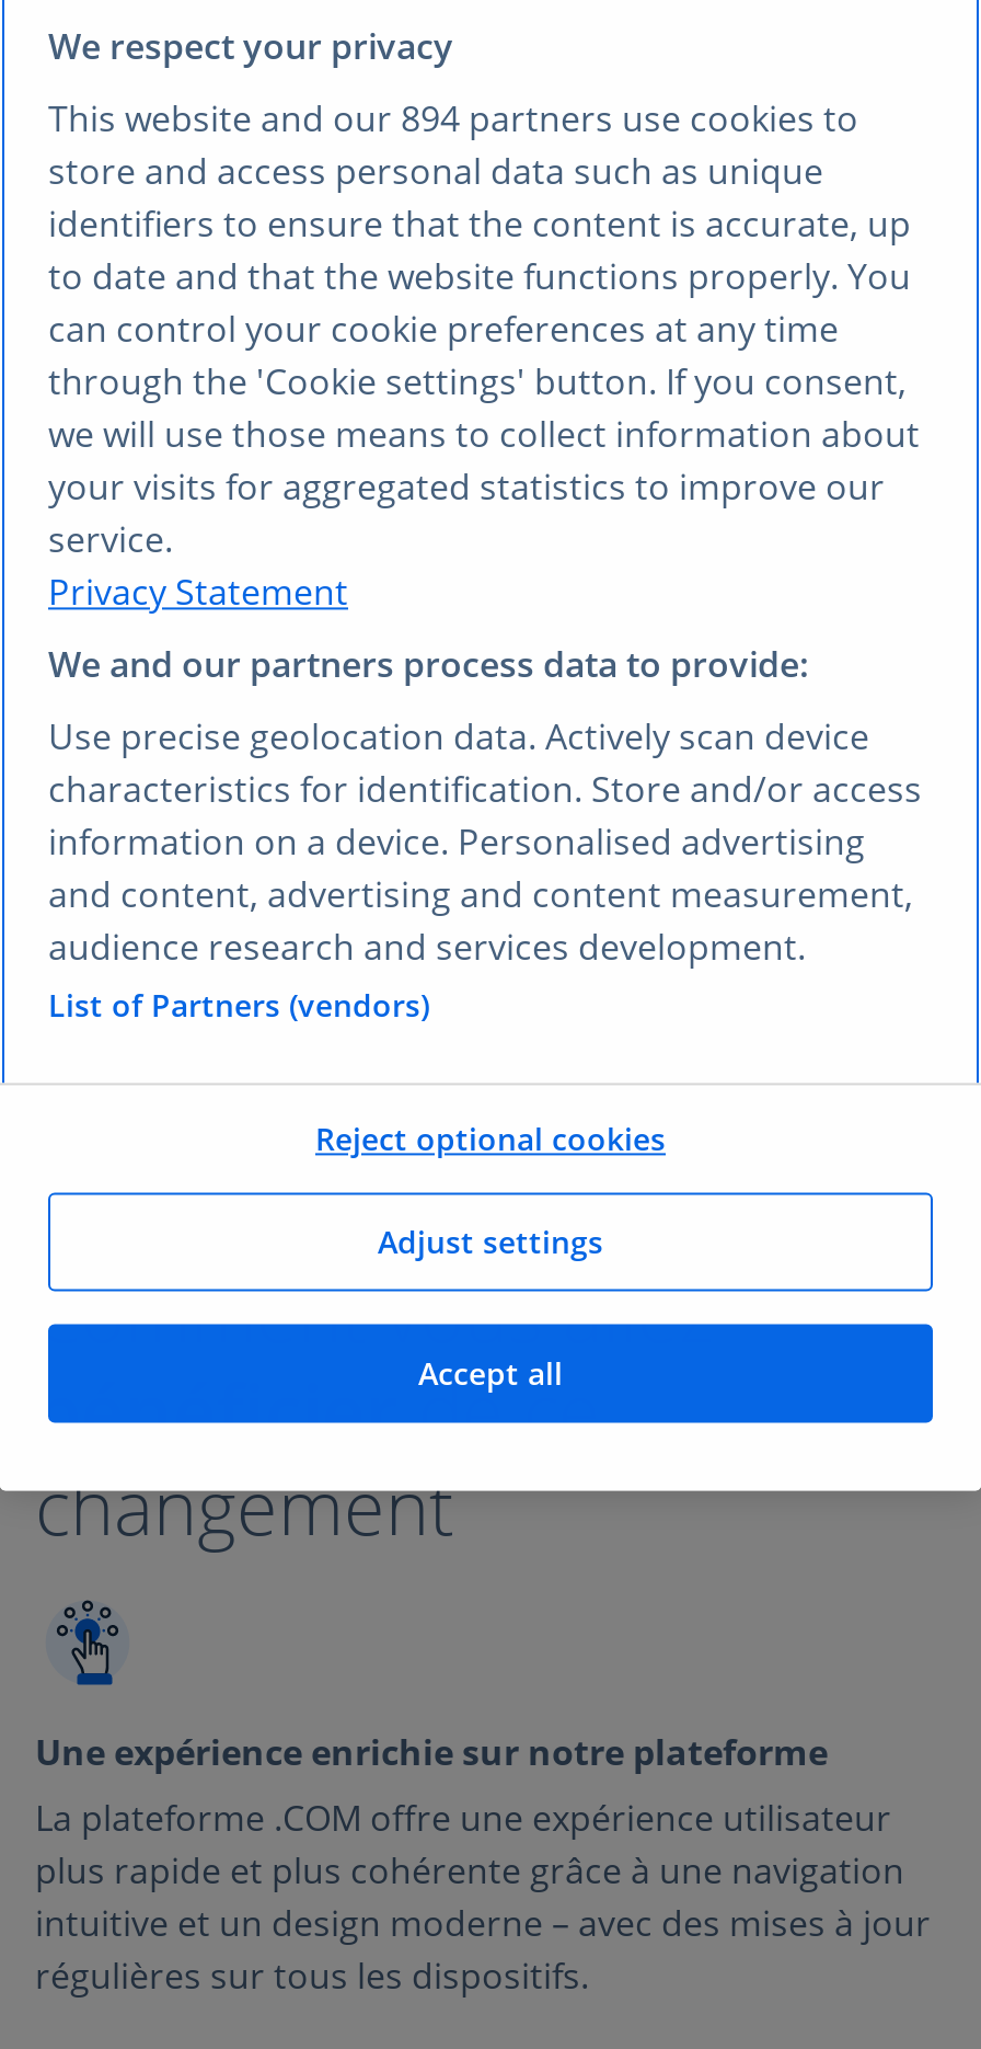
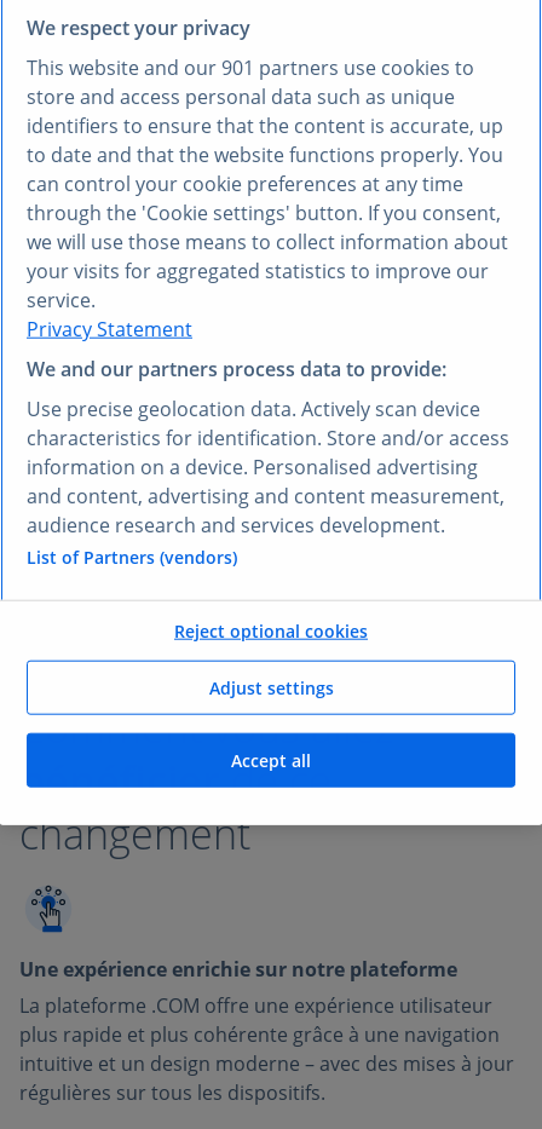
- This website and our 894 partners use cookies to
+ This website and our 901 partners use cookies to
